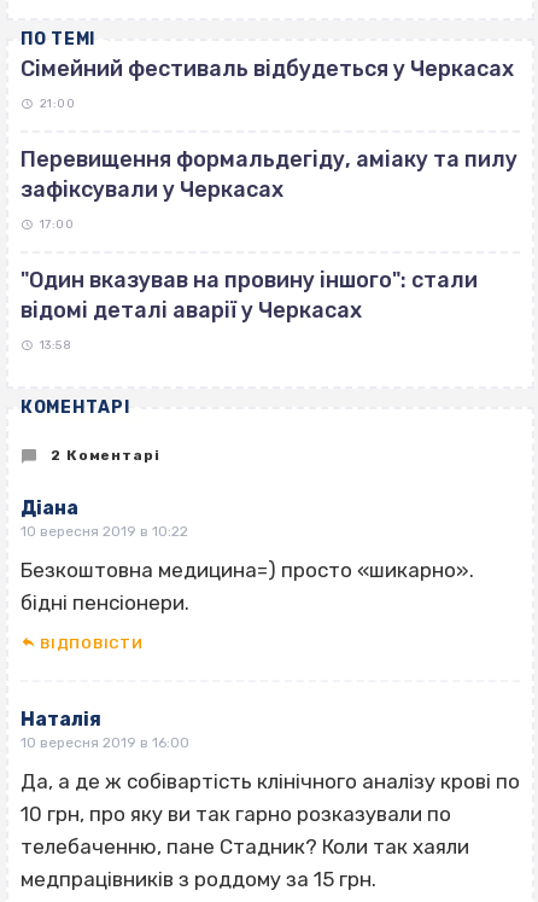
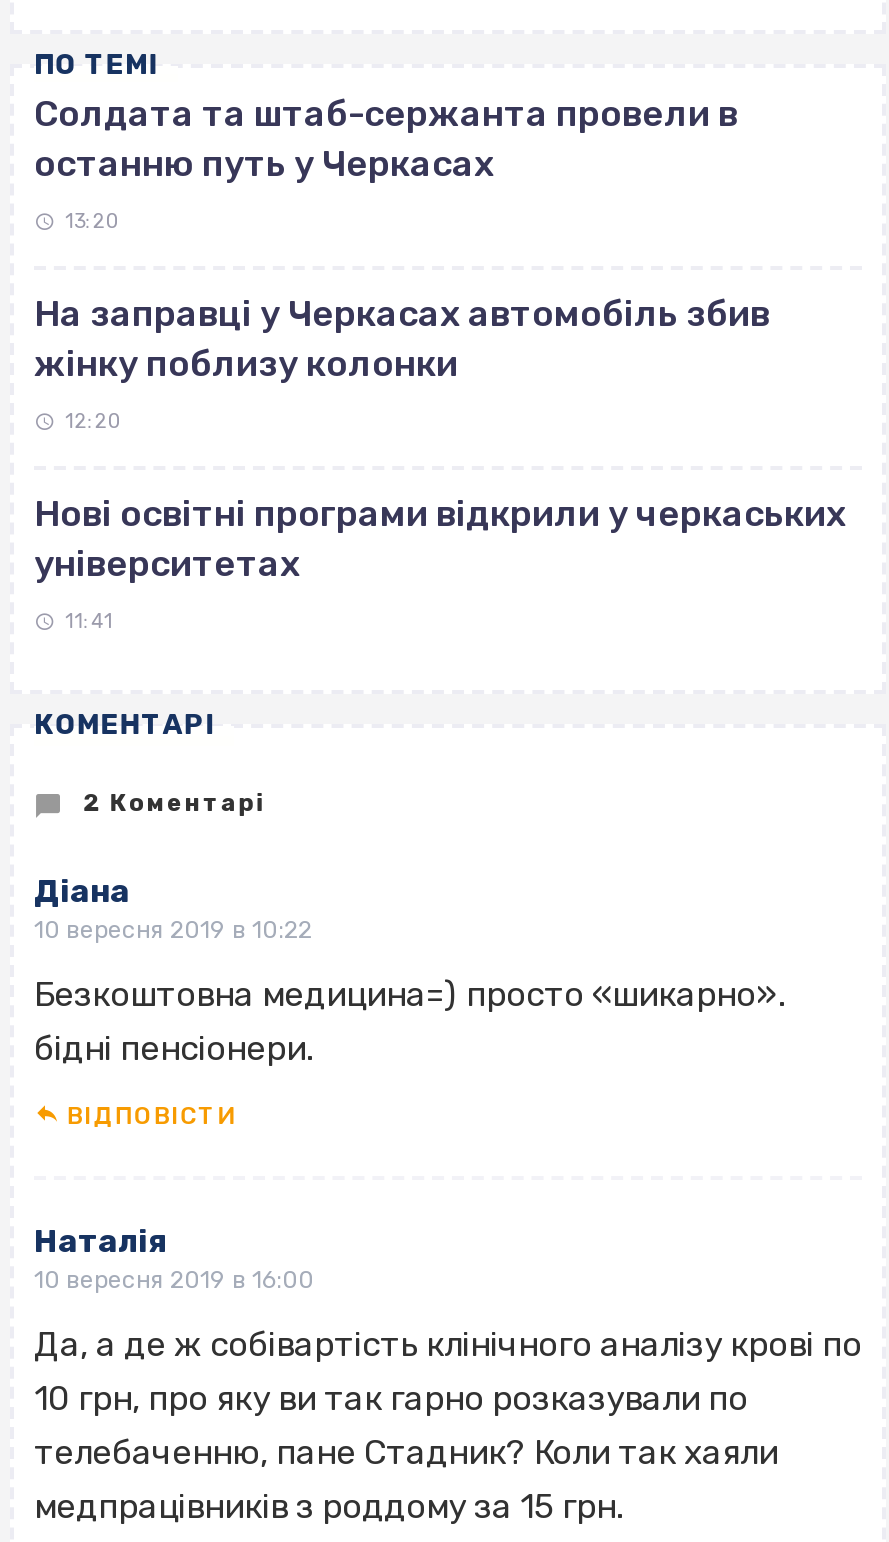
- Сімейний фестиваль відбудеться у Черкасах
+ Солдата та штаб-сержанта провели в
+ останню путь у Черкасах

- 21:00
+ 13:20

- Перевищення формальдегіду, аміаку та пилу
- зафіксували у Черкасах
+ На заправці у Черкасах автомобіль збив
+ жінку поблизу колонки

- 17:00
+ 12:20

- "Один вказував на провину іншого": стали
- відомі деталі аварії у Черкасах
+ Нові освітні програми відкрили у черкаських
+ університетах

- 13:58
+ 11:41
